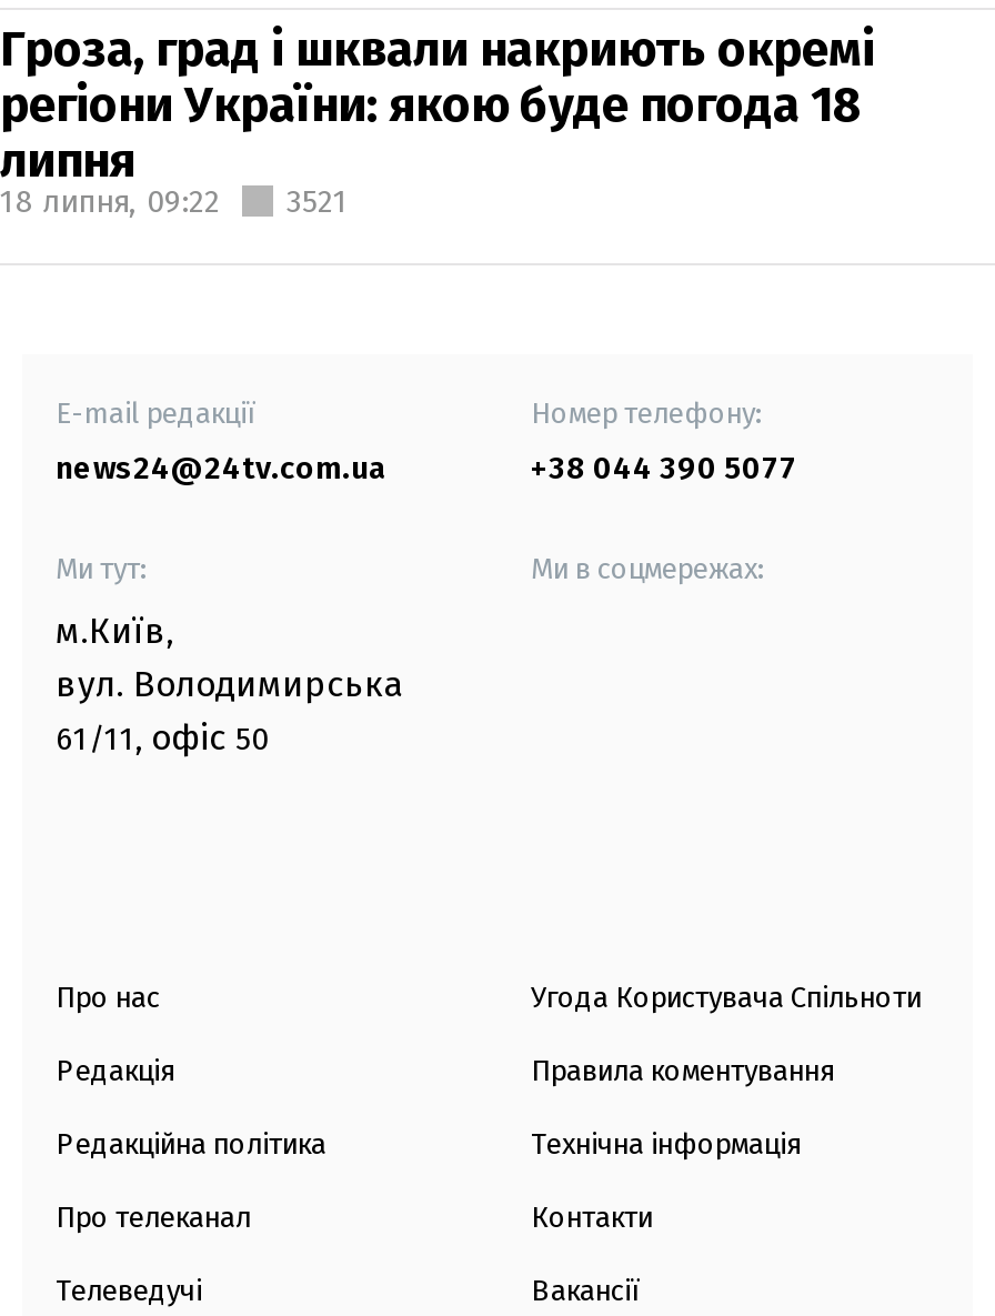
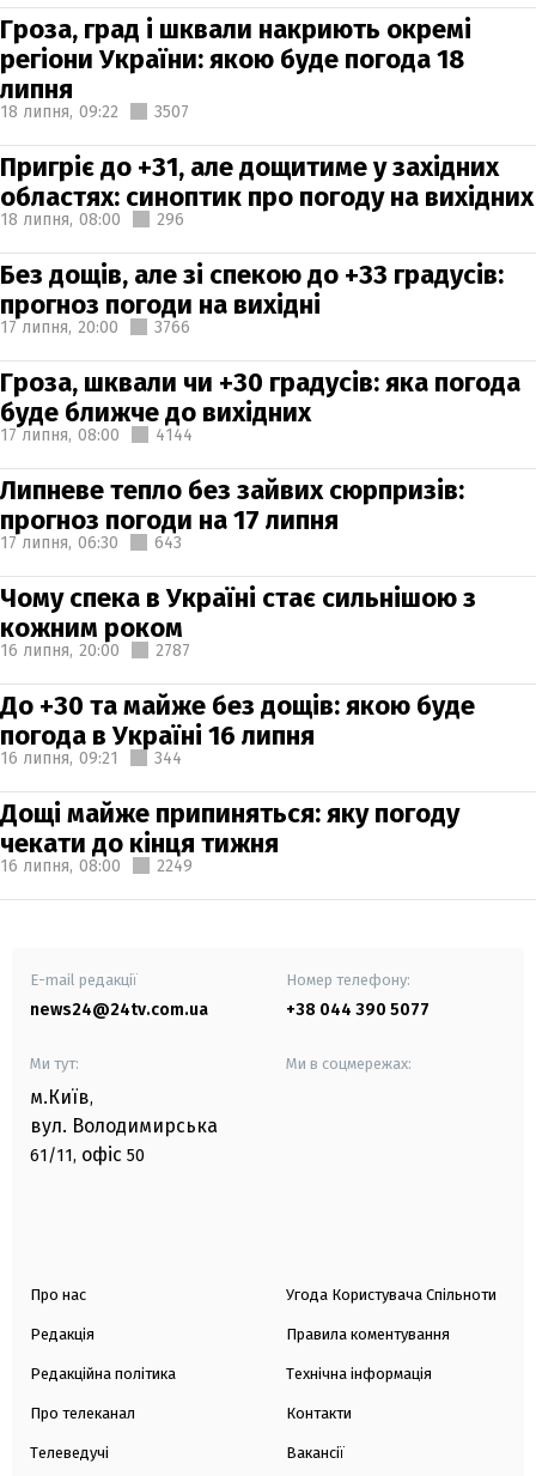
- 3521
+ 3507
+ Пригріє до +31, але дощитиме у західних
+ областях: синоптик про погоду на вихідних
+ 18 липня, 08:00
+ 296
+ Без дощів, але зі спекою до +33 градусів:
+ прогноз погоди на вихідні
+ 17 липня, 20:00
+ 3766
+ Гроза, шквали чи +30 градусів: яка погода
+ буде ближче до вихідних
+ 17 липня, 08:00
+ 4144
+ Липневе тепло без зайвих сюрпризів:
+ прогноз погоди на 17 липня
+ 17 липня, 06:30
+ 643
+ Чому спека в Україні стає сильнішою з
+ кожним роком
+ 16 липня, 20:00
+ 2787
+ До +30 та майже без дощів: якою буде
+ погода в Україні 16 липня
+ 16 липня, 09:21
+ 344
+ Дощі майже припиняться: яку погоду
+ чекати до кінця тижня
+ 16 липня, 08:00
+ 2249
